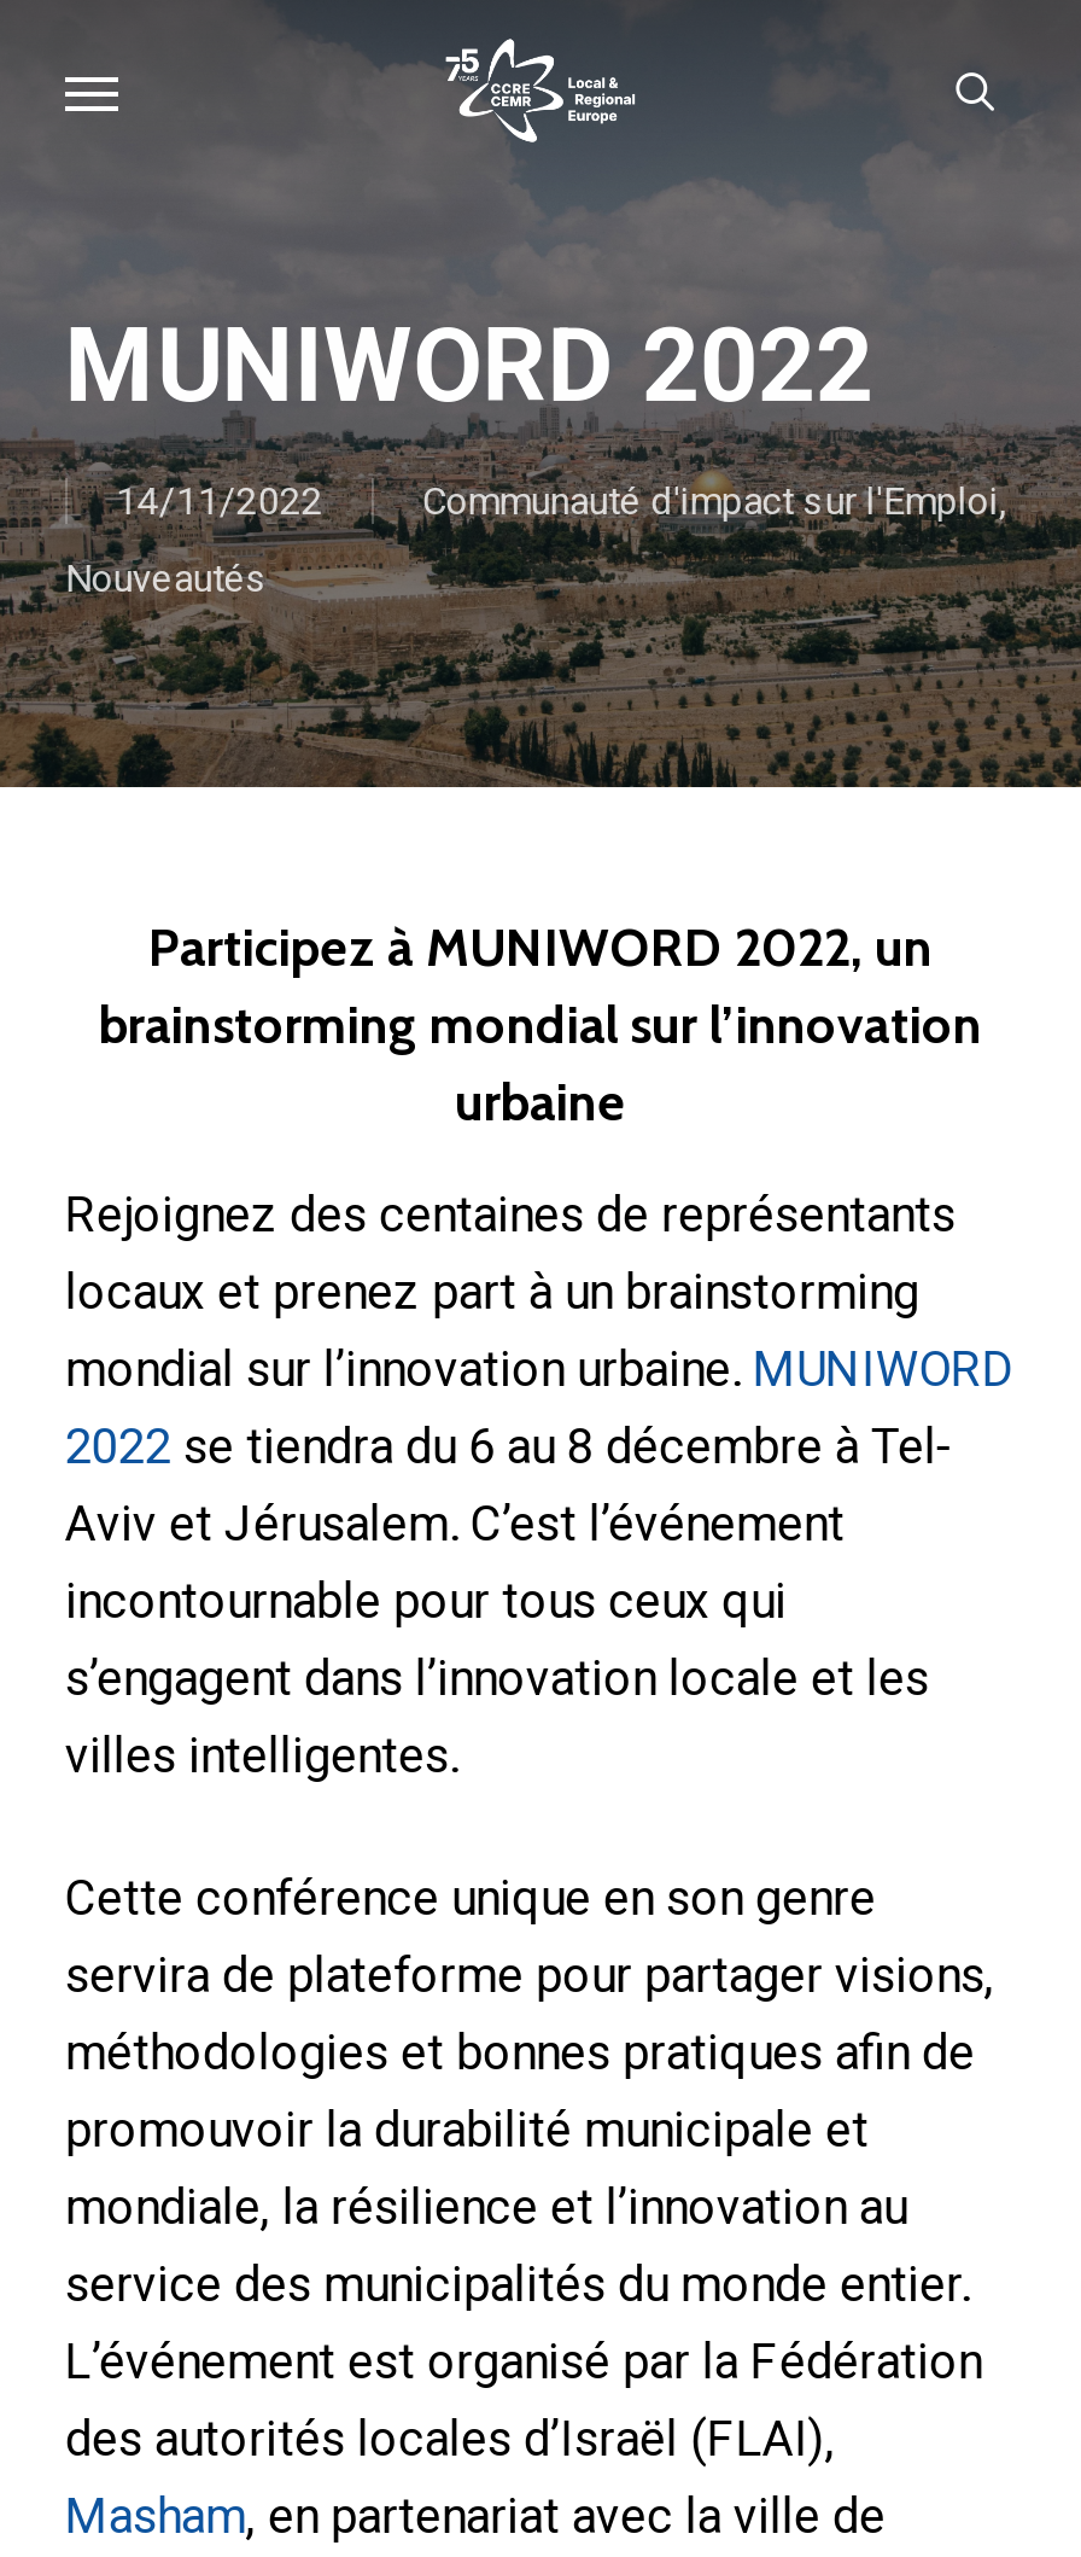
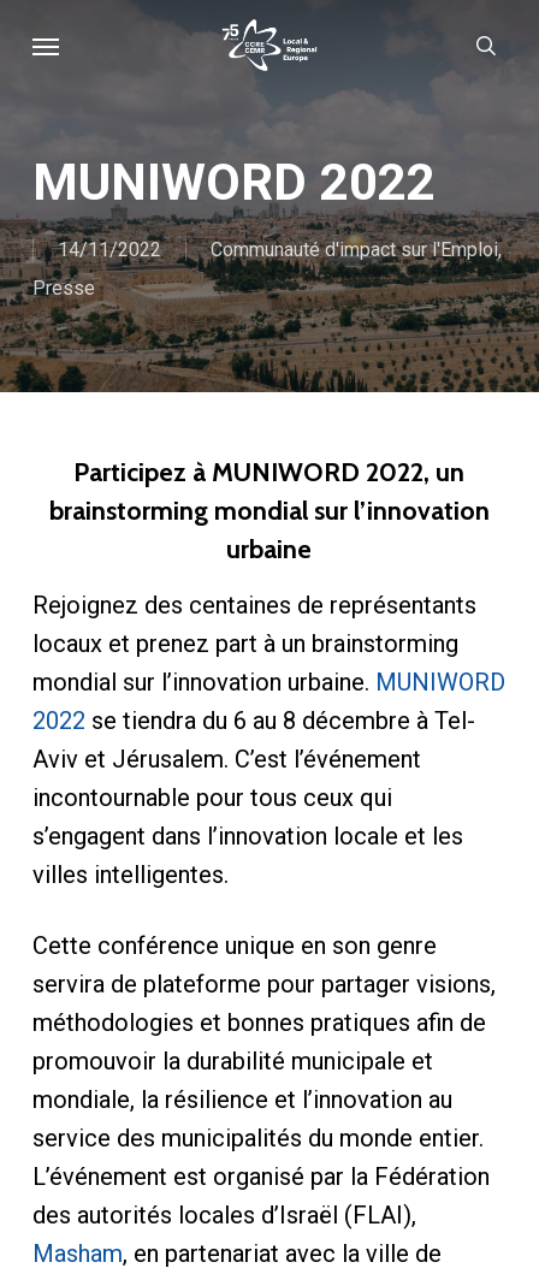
- Nouveautés
+ Presse
